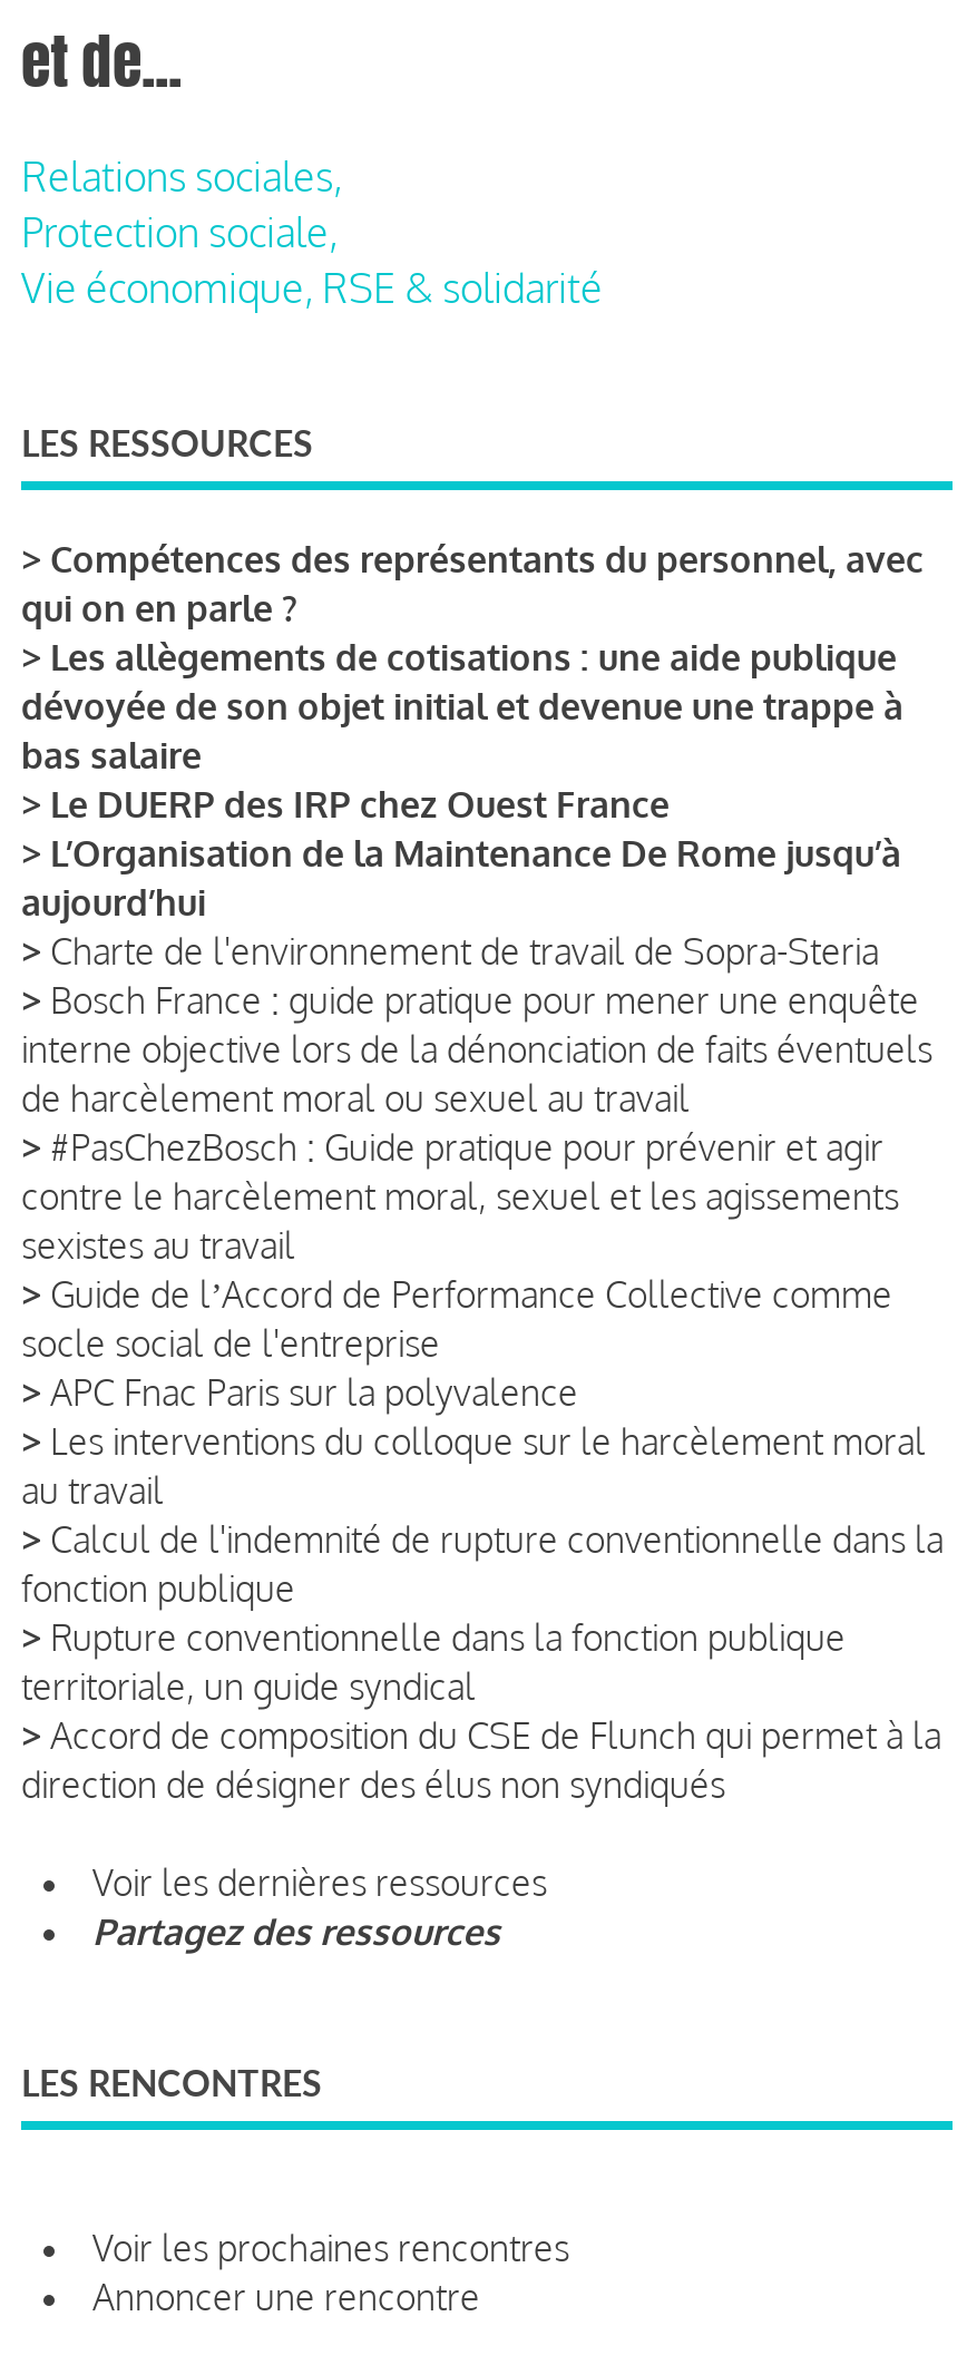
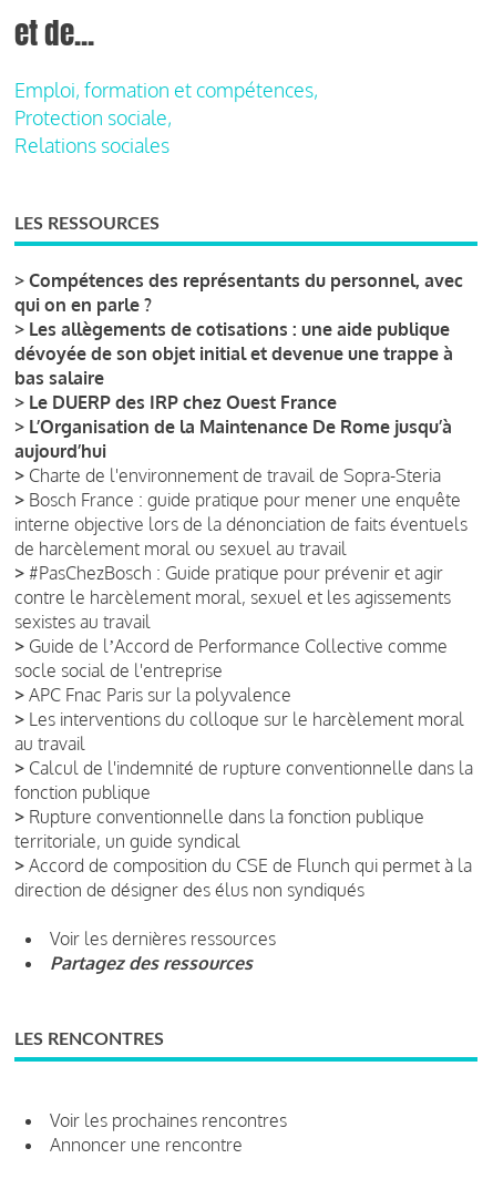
- Relations sociales,
+ Emploi, formation et compétences,

- Vie économique, RSE & solidarité
+ Relations sociales
